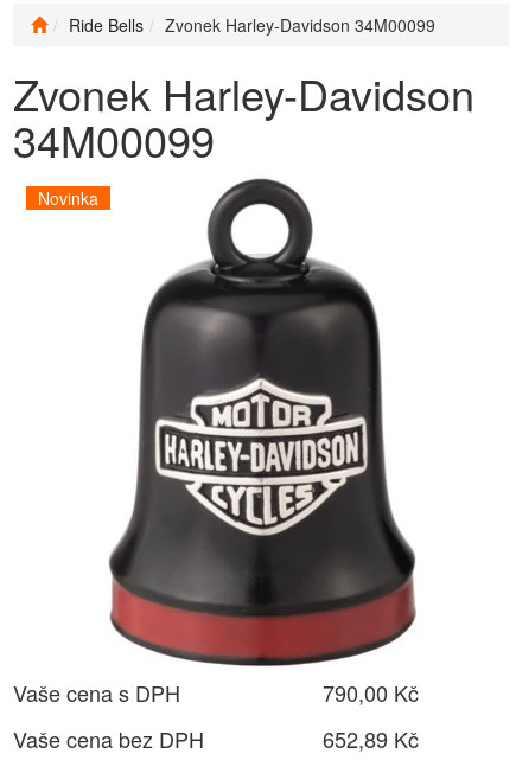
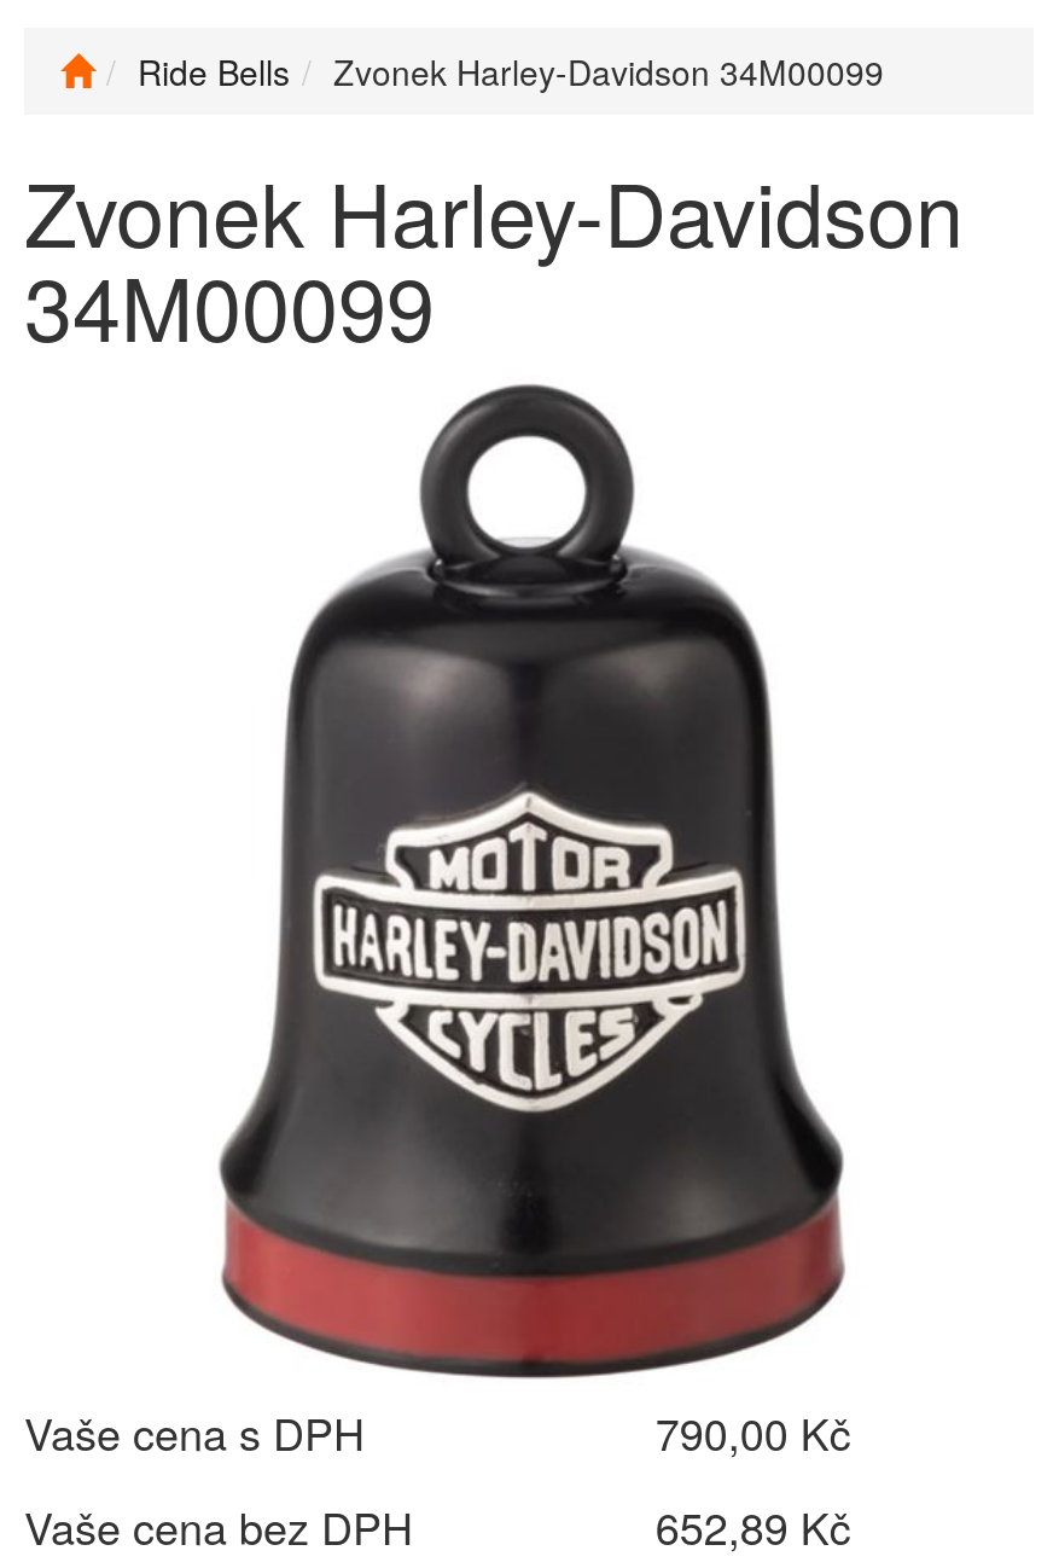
- Novinka
